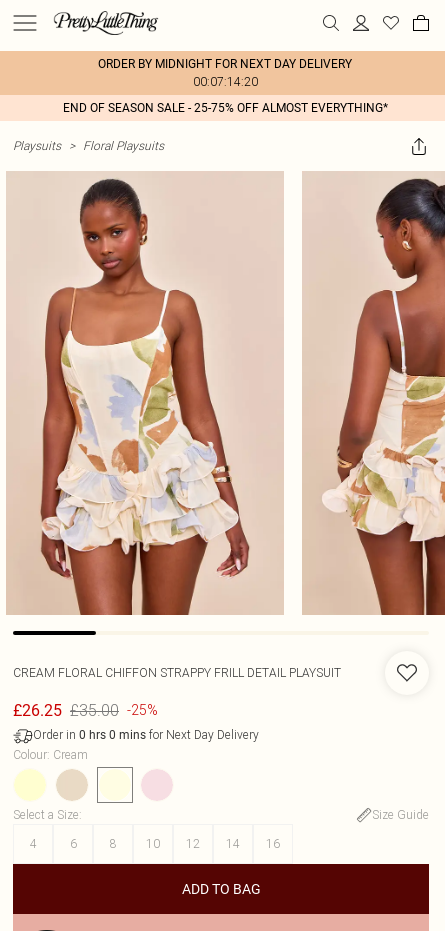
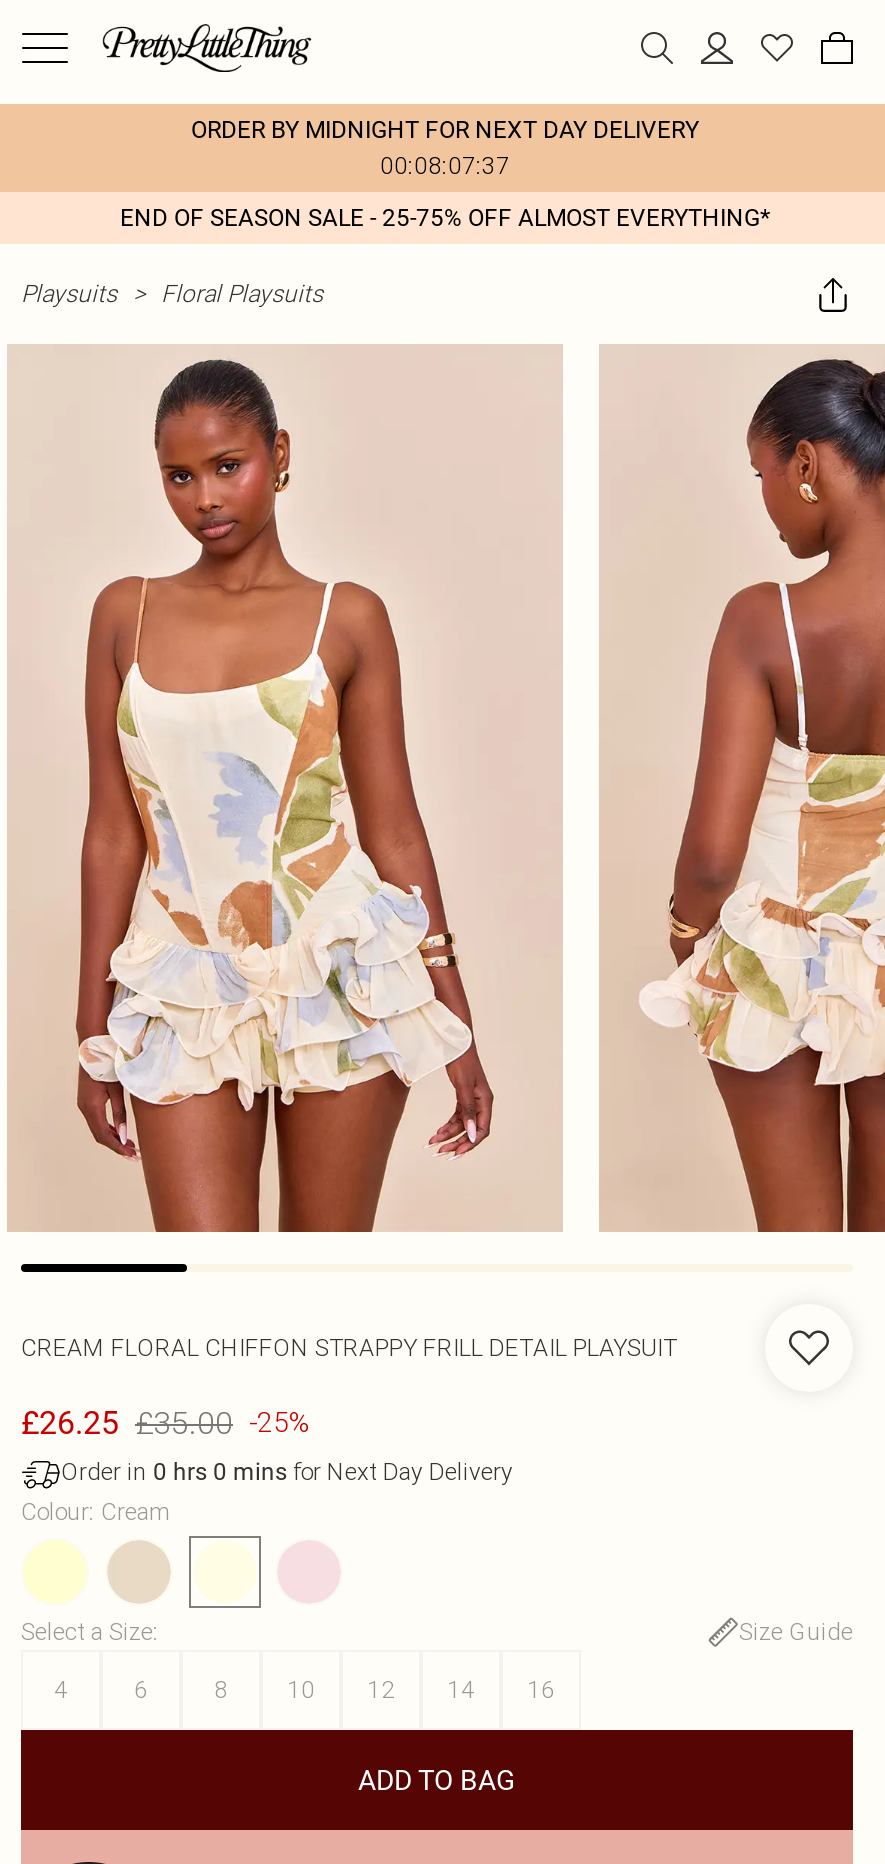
- 00:07:14:20
+ 00:08:07:37
